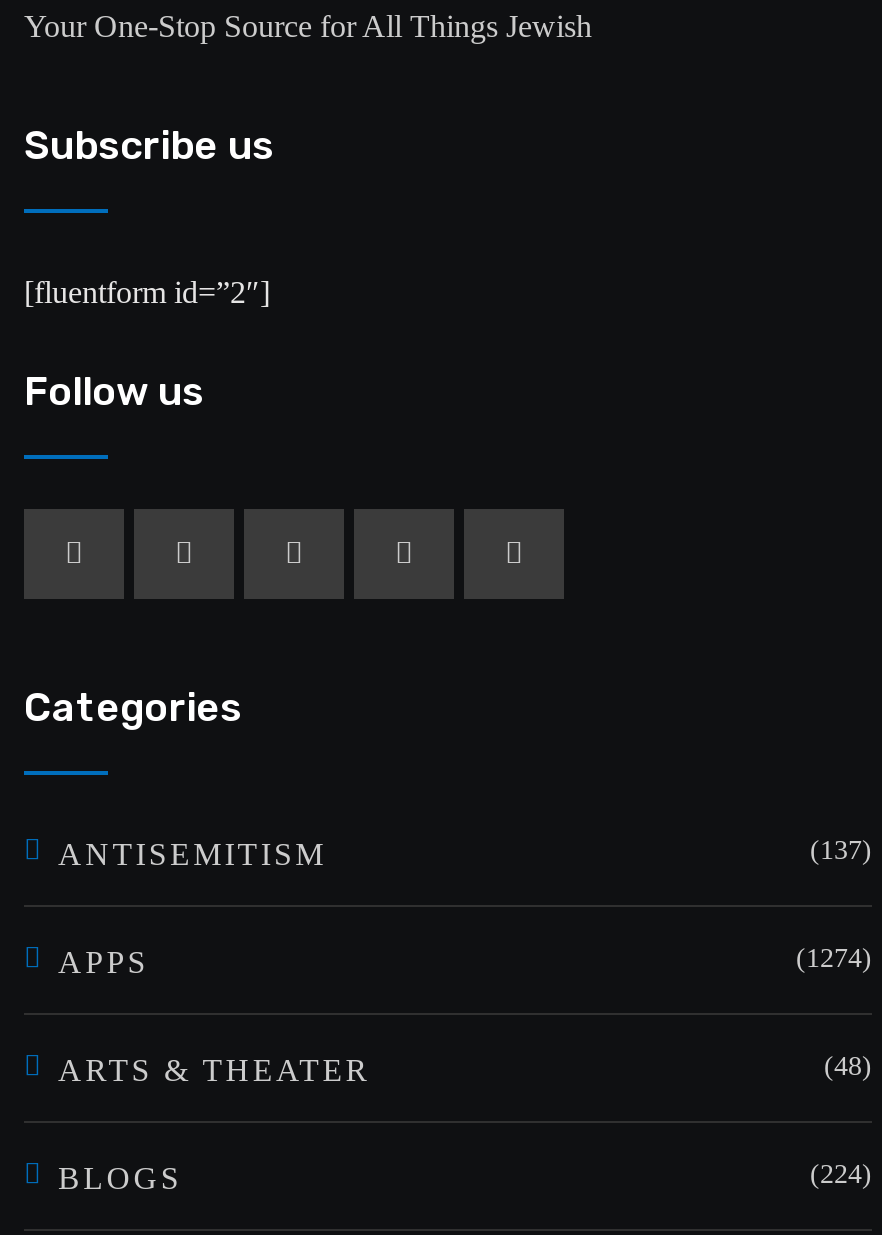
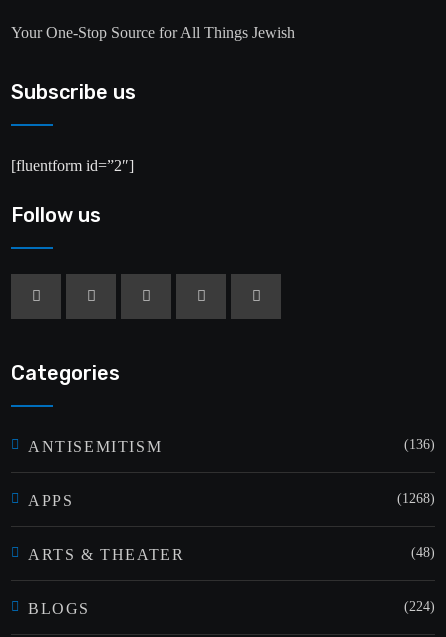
- (137)
+ (136)

- (1274)
+ (1268)
